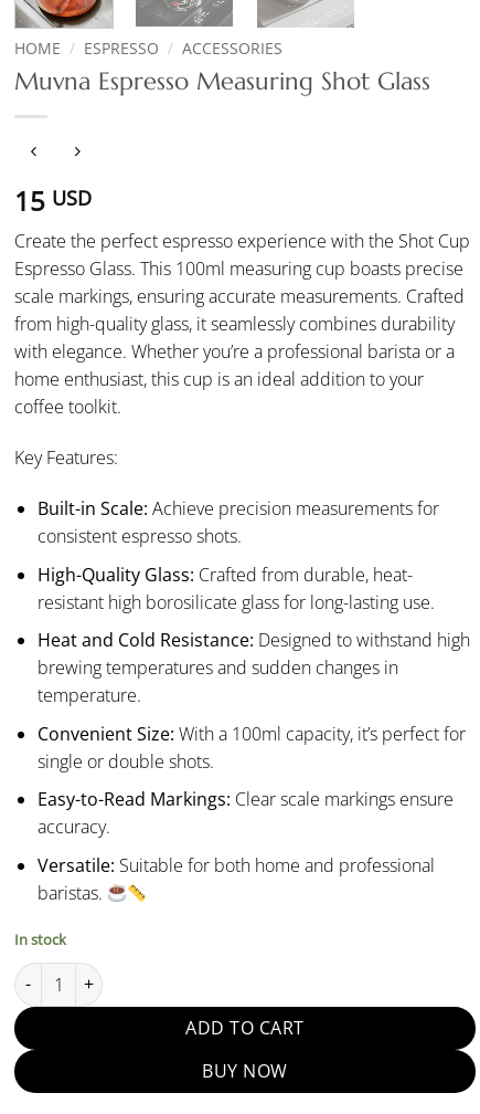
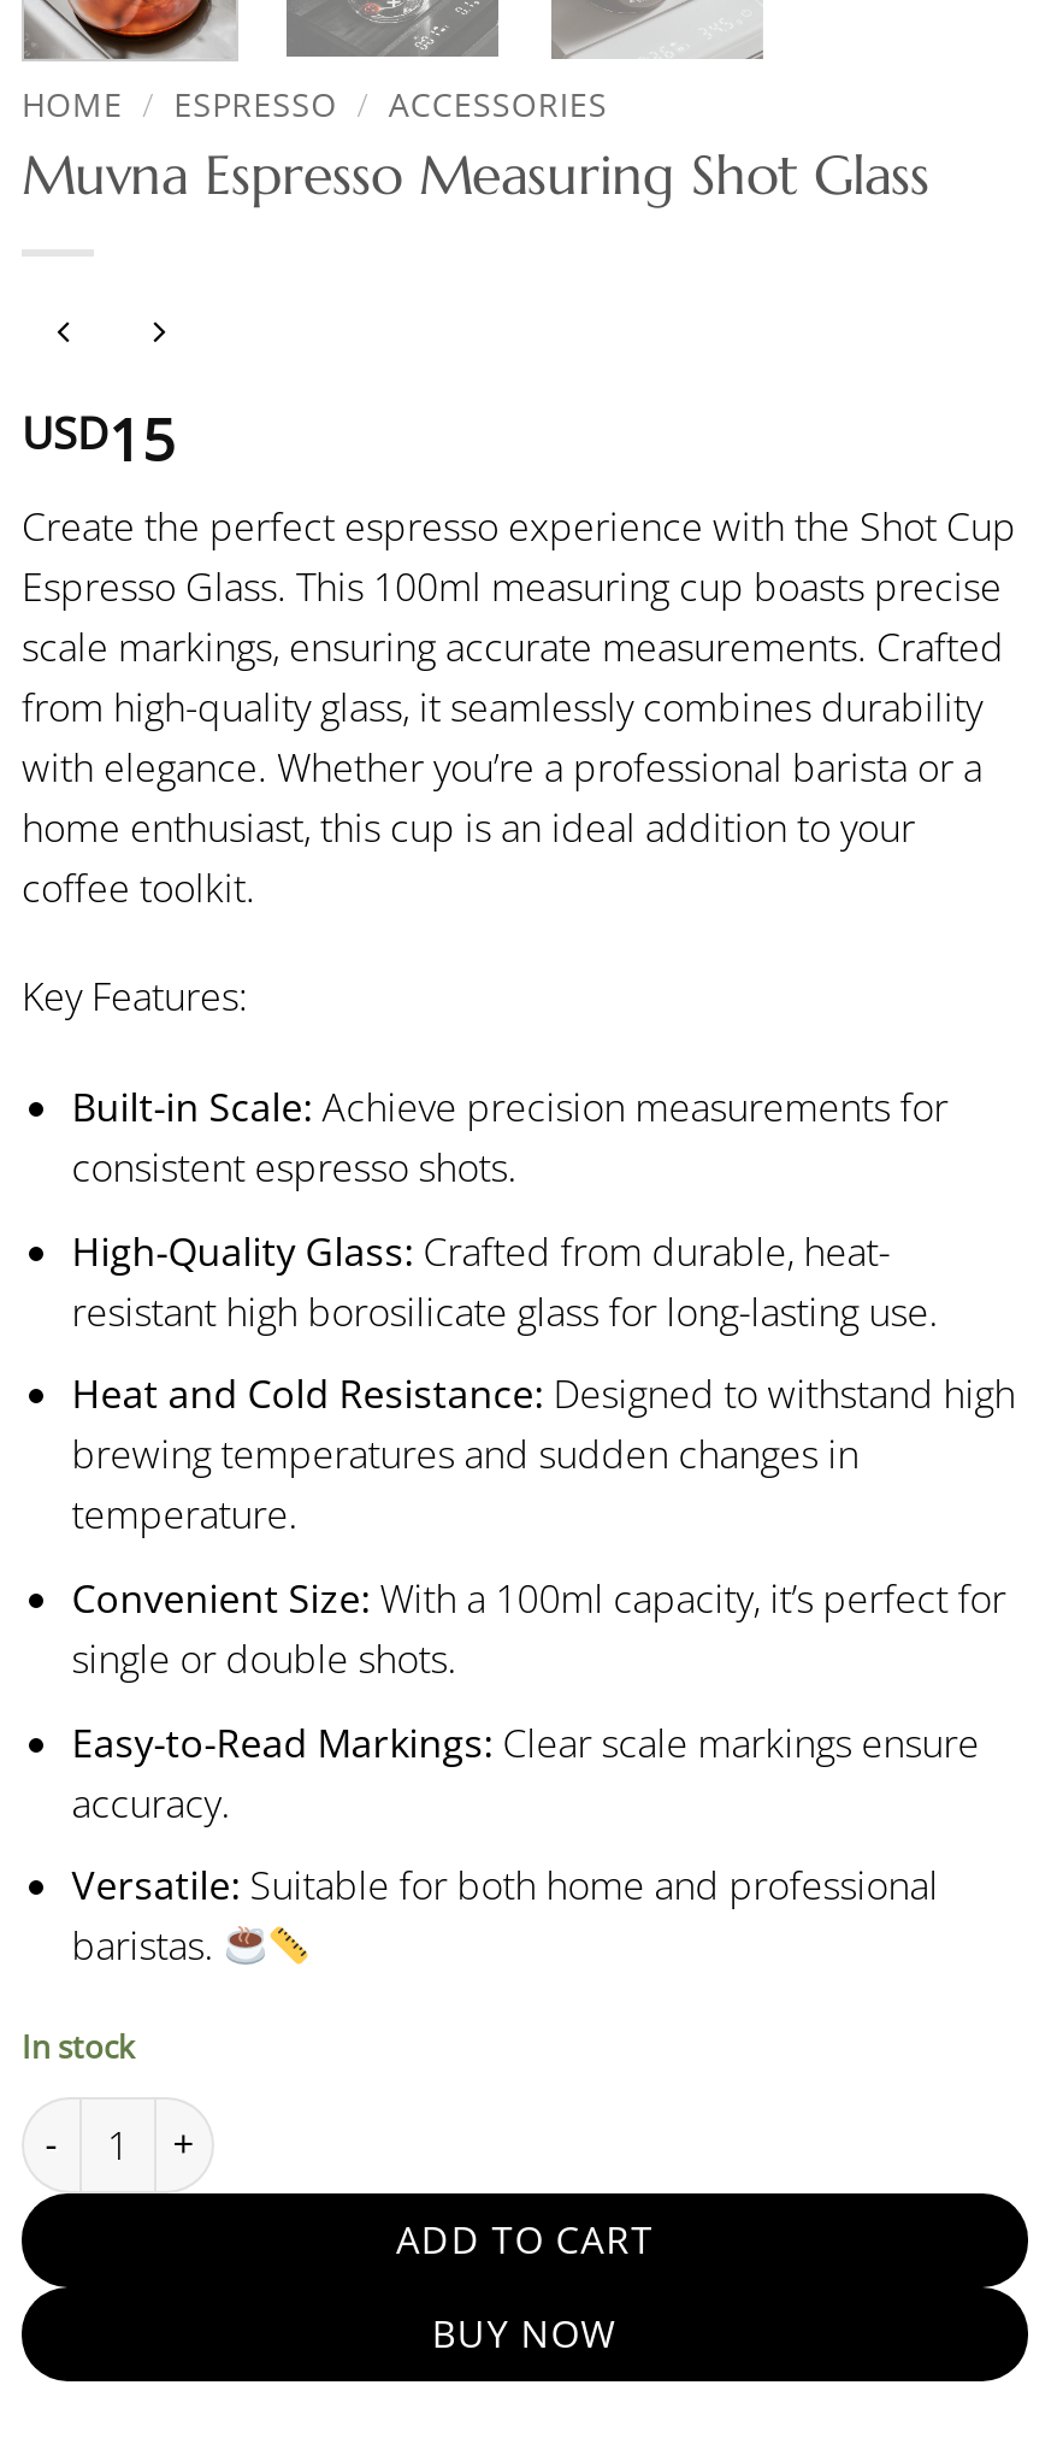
- 15USD
+ USD15
